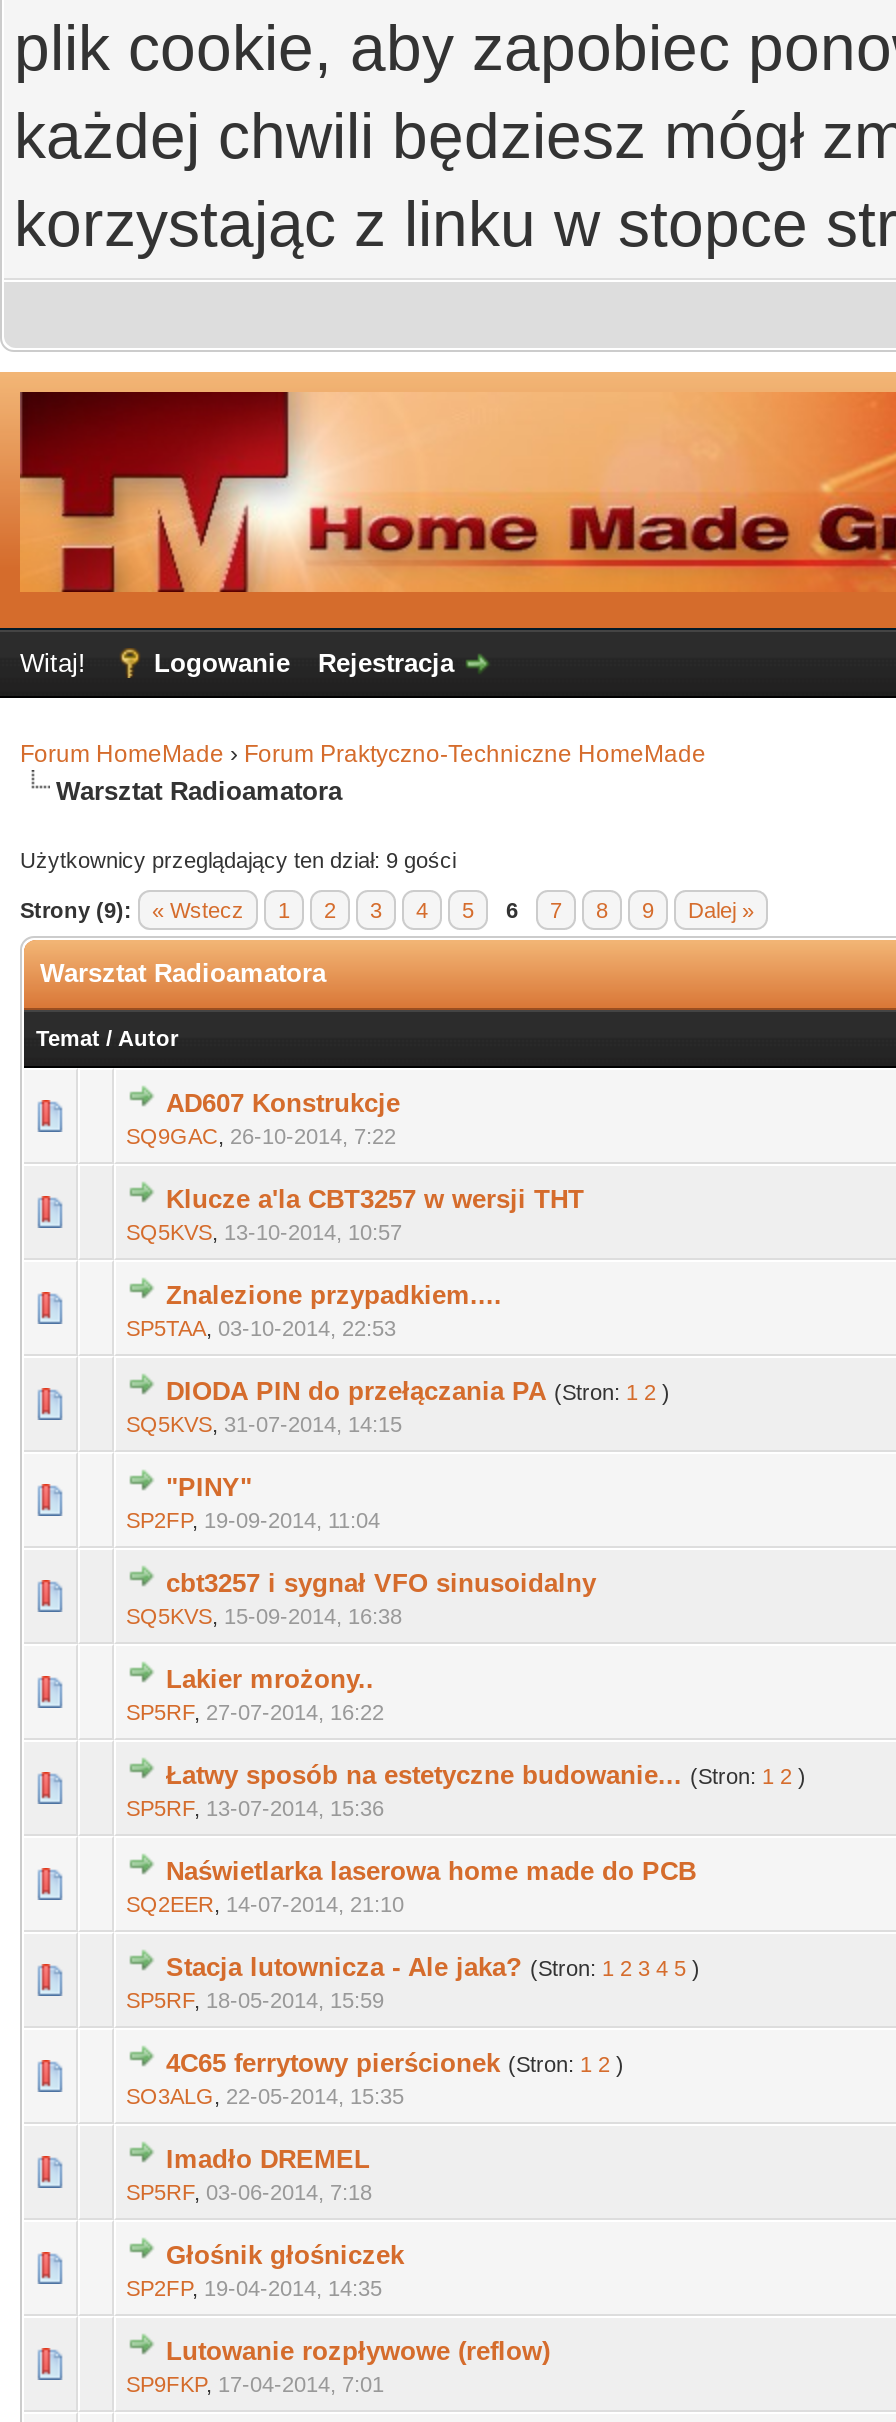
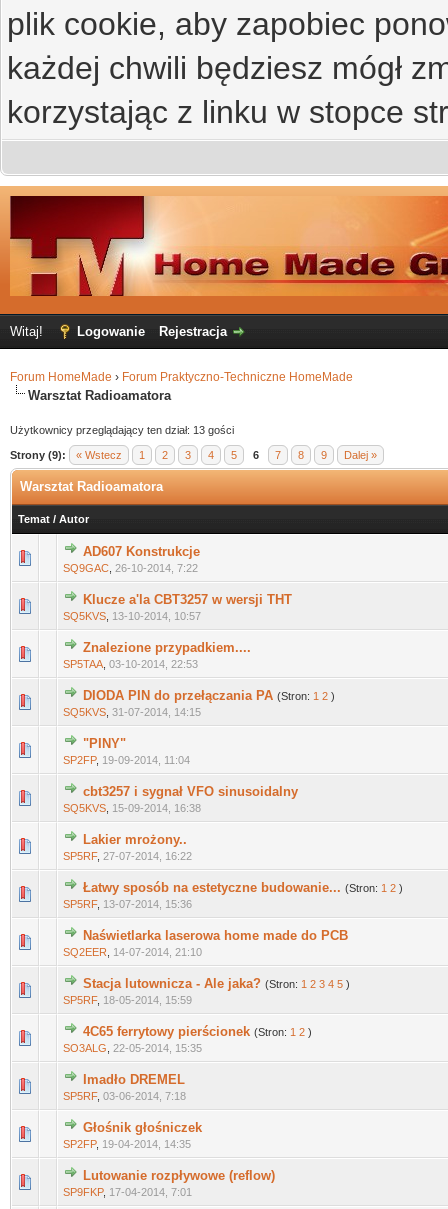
- Użytkownicy przeglądający ten dział: 9 gości
+ Użytkownicy przeglądający ten dział: 13 gości
